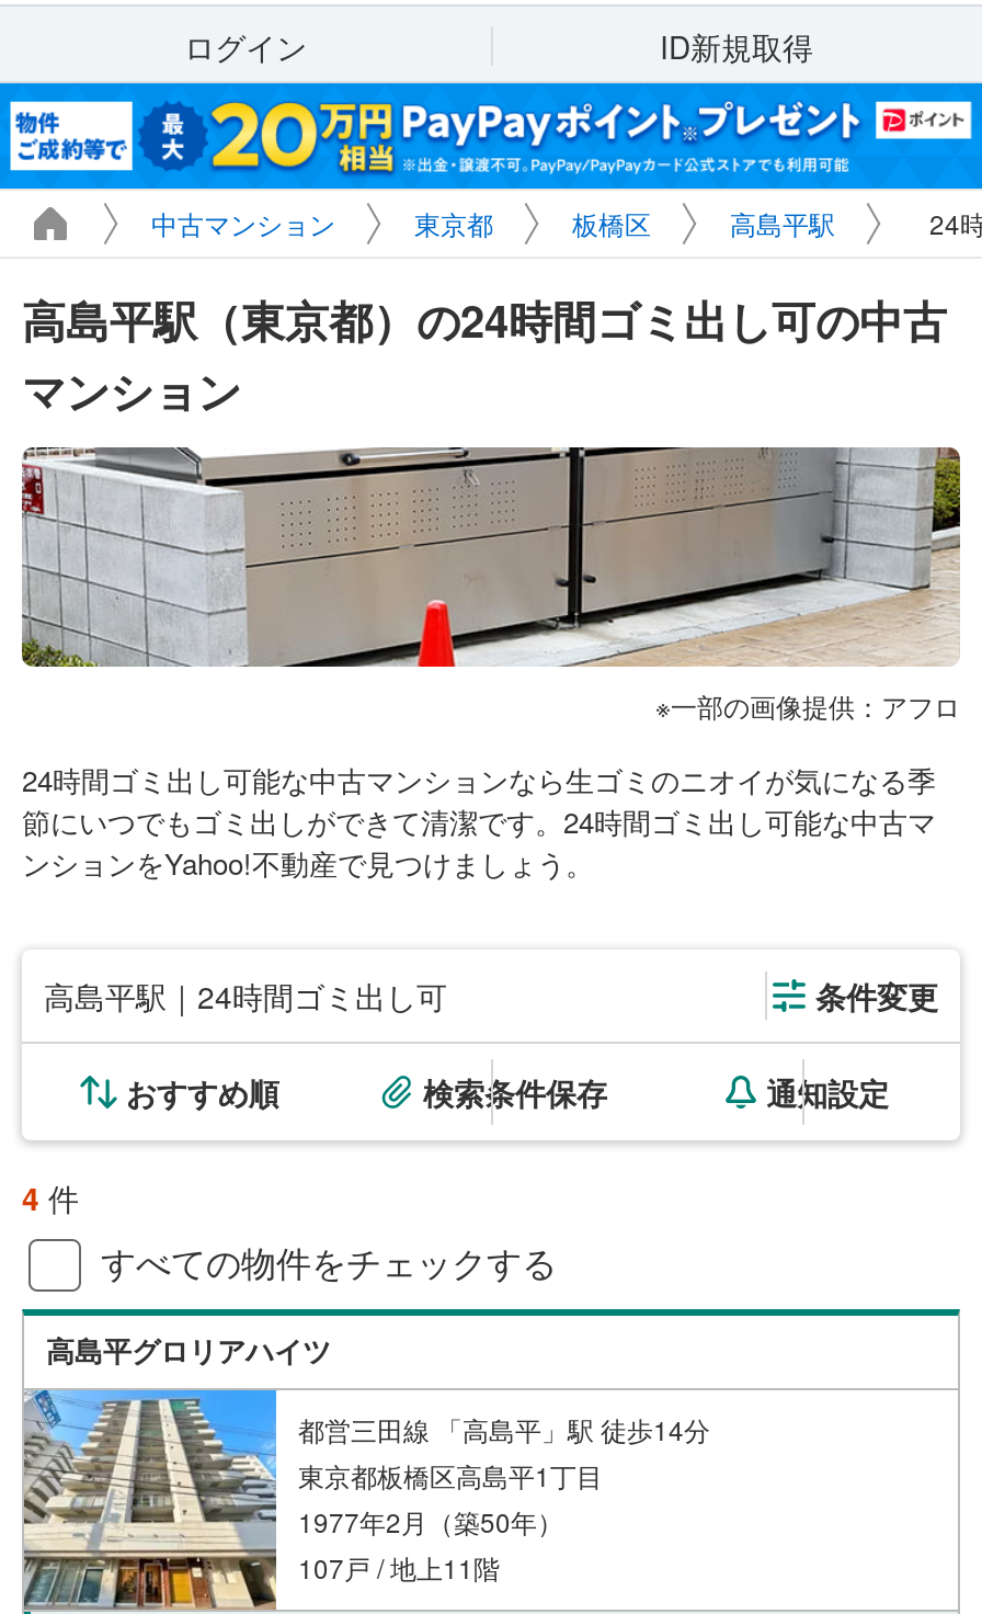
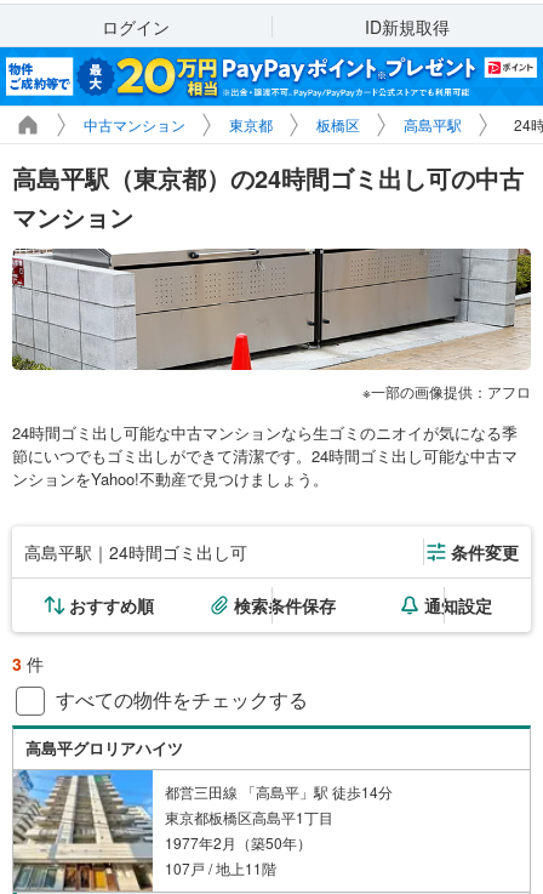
- 4件
+ 3件
